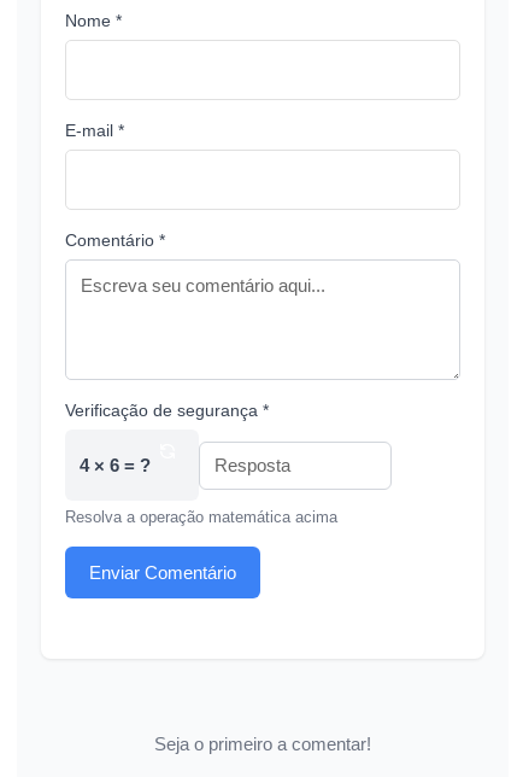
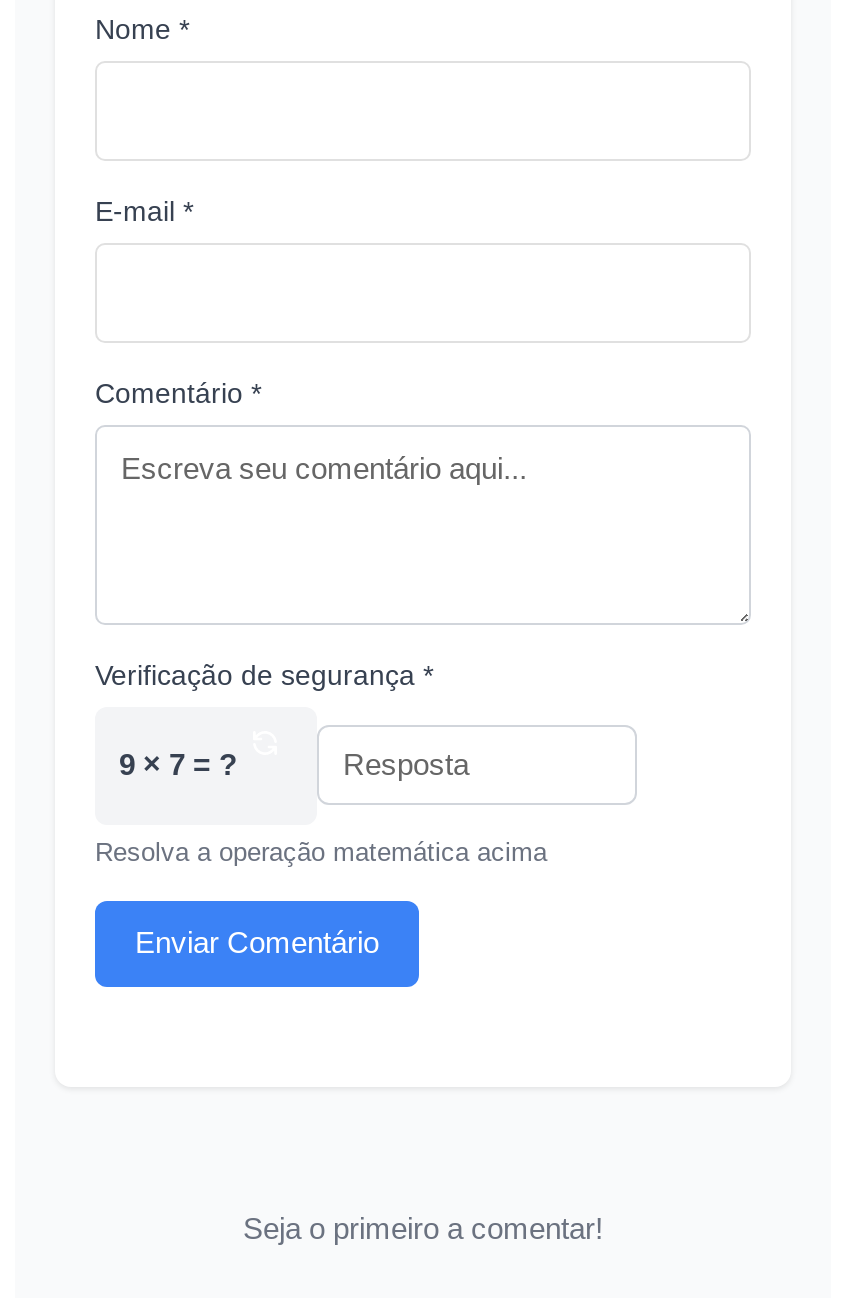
- 4 × 6 = ?
+ 9 × 7 = ?
